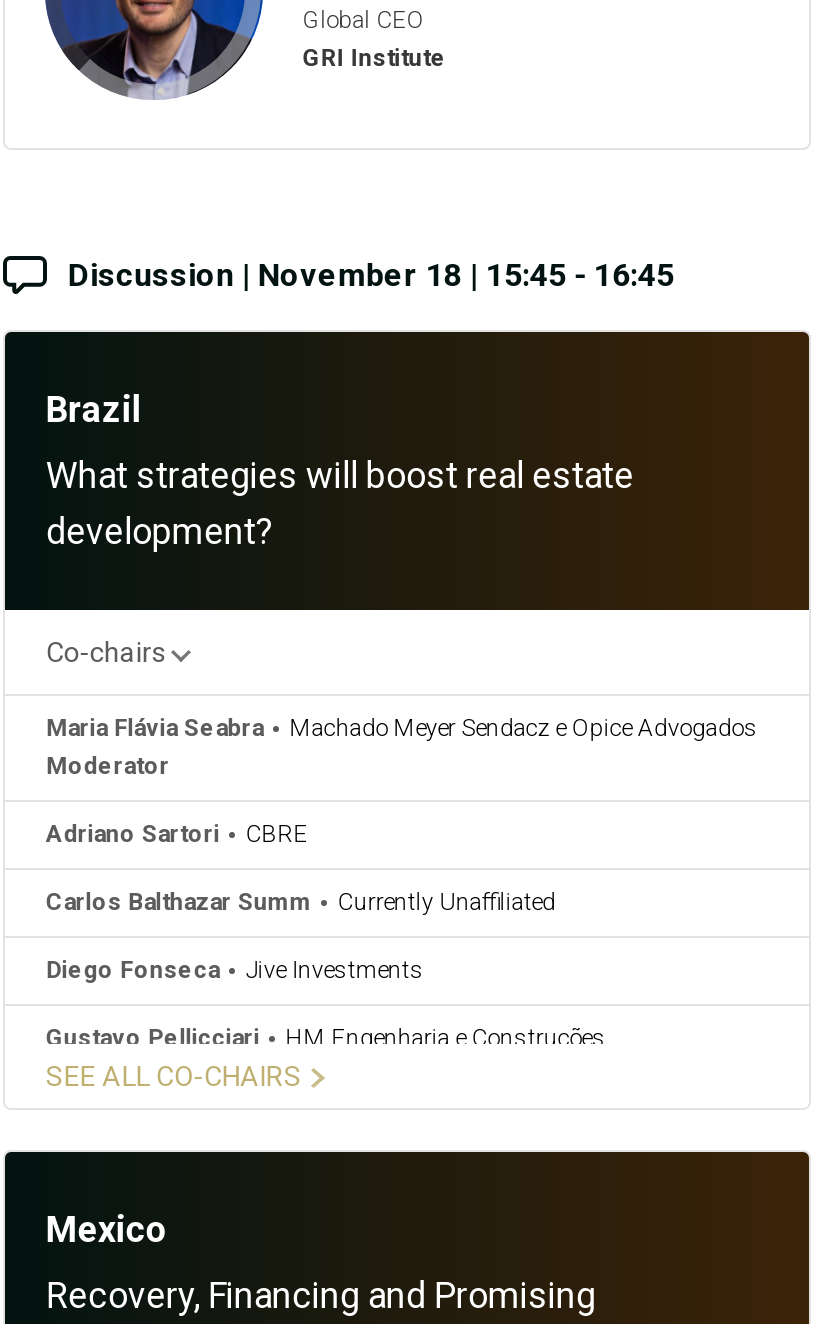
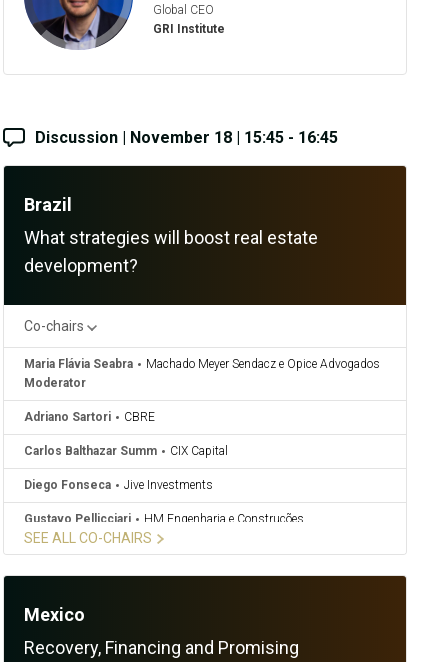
- Currently Unaffiliated
+ CIX Capital
